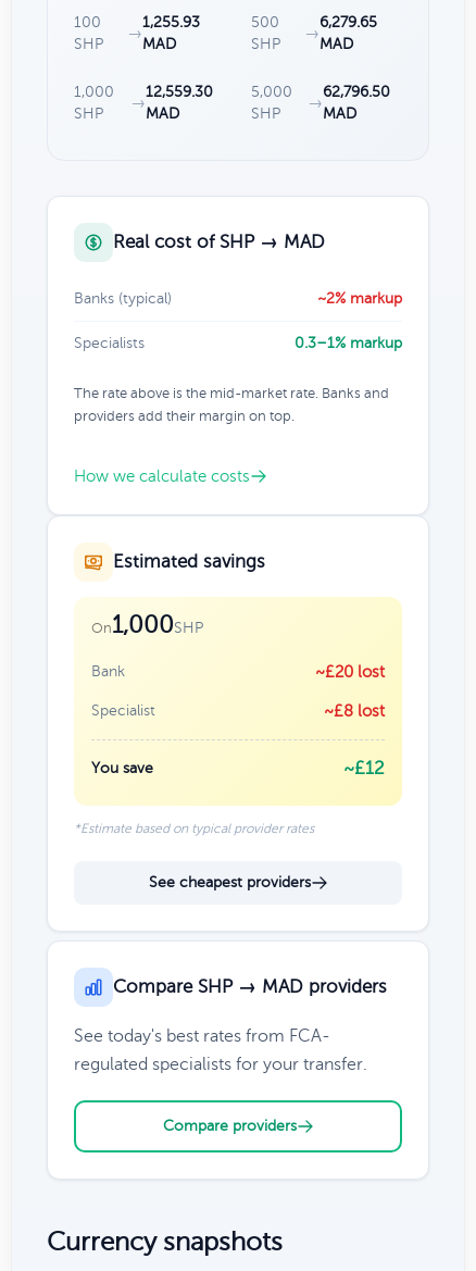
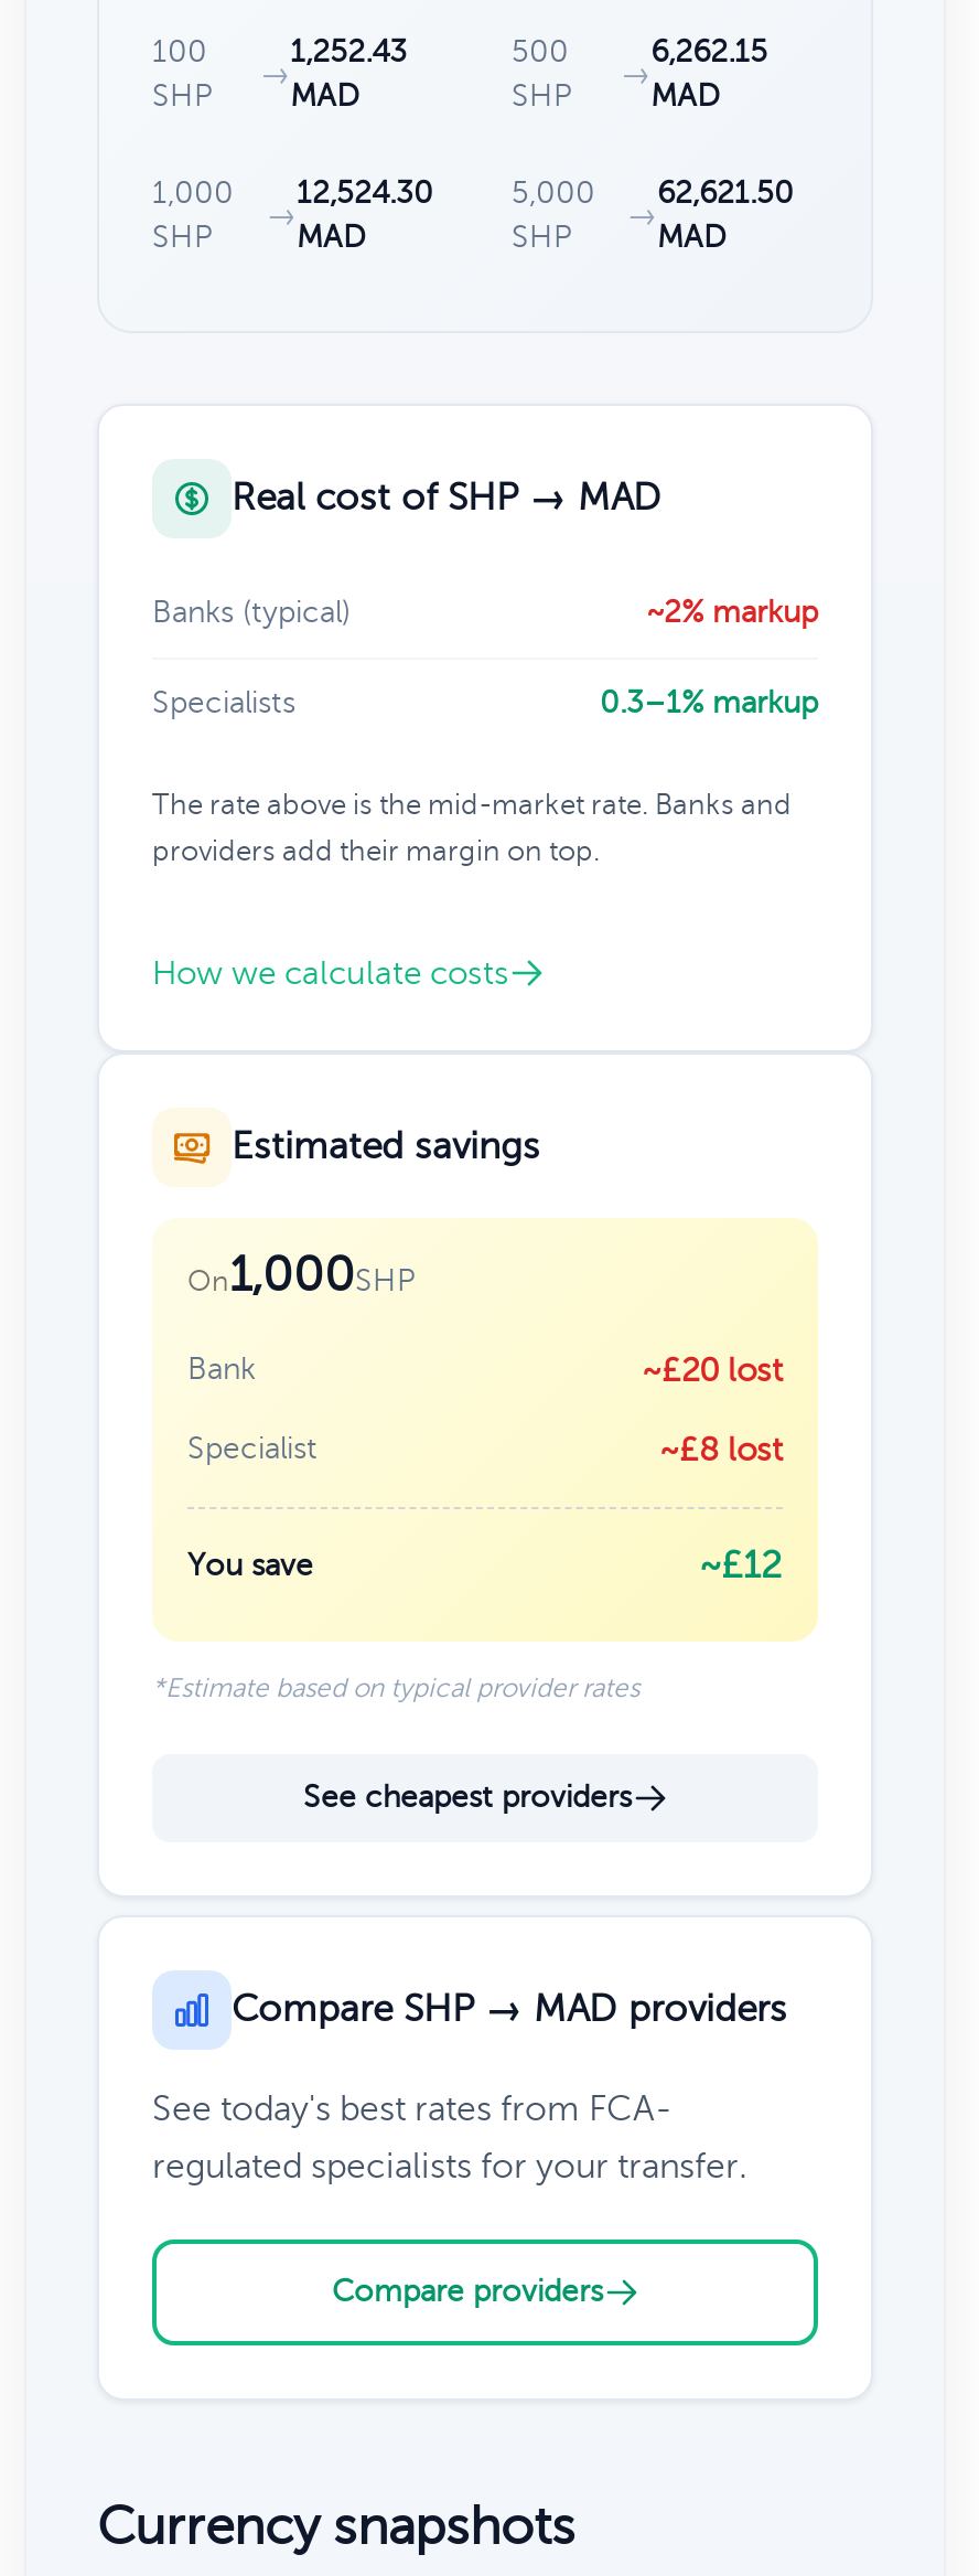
- 1,255.93
+ 1,252.43

- 6,279.65
+ 6,262.15

- 1,000 12,559.30
+ 1,000 12,524.30

- 5,000 62,796.50
+ 5,000 62,621.50
